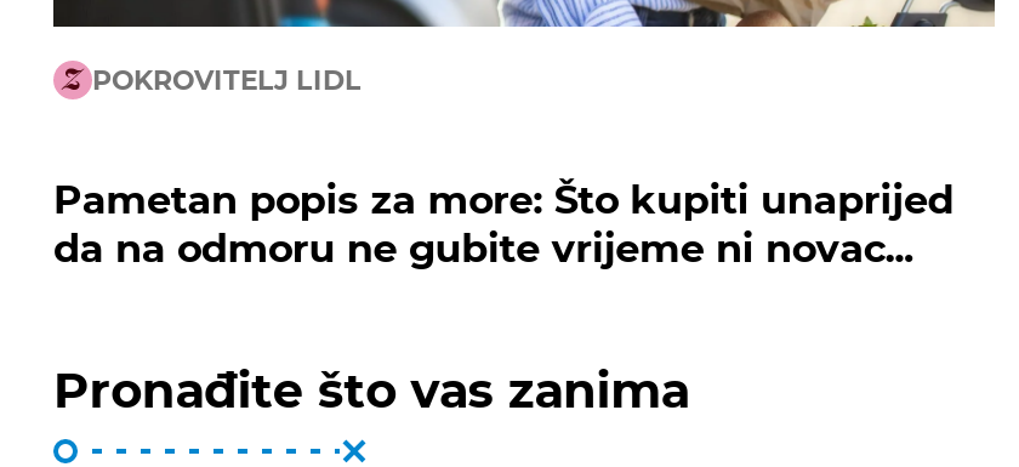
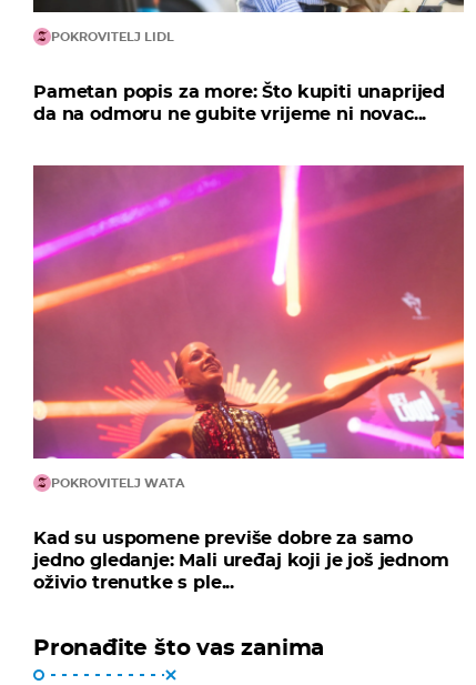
+ [image]
+ POKROVITELJ WATA
+ Kad su uspomene previše dobre za samo
+ jedno gledanje: Mali uređaj koji je još jednom
+ oživio trenutke s ple...
